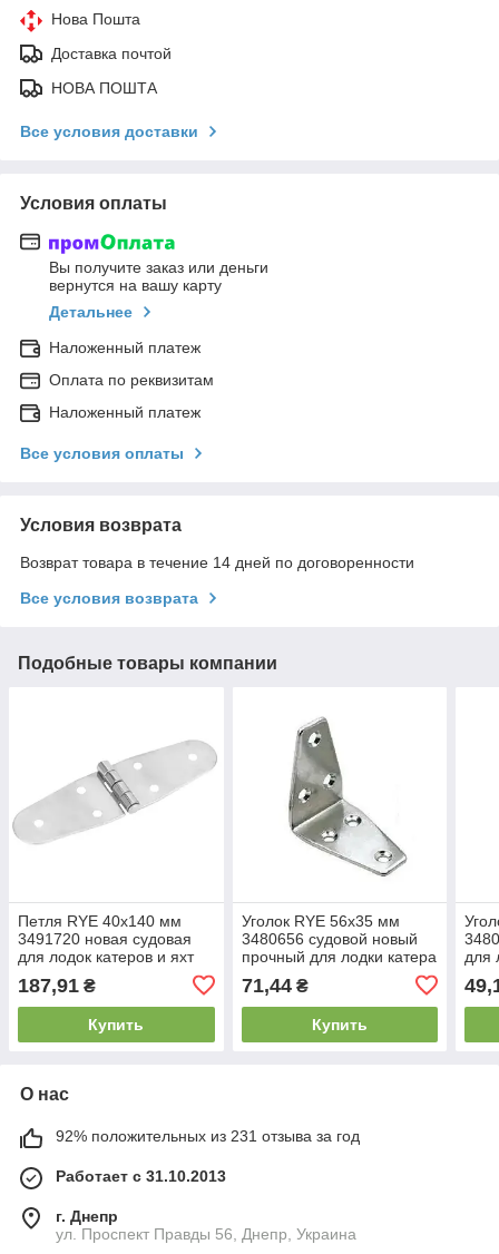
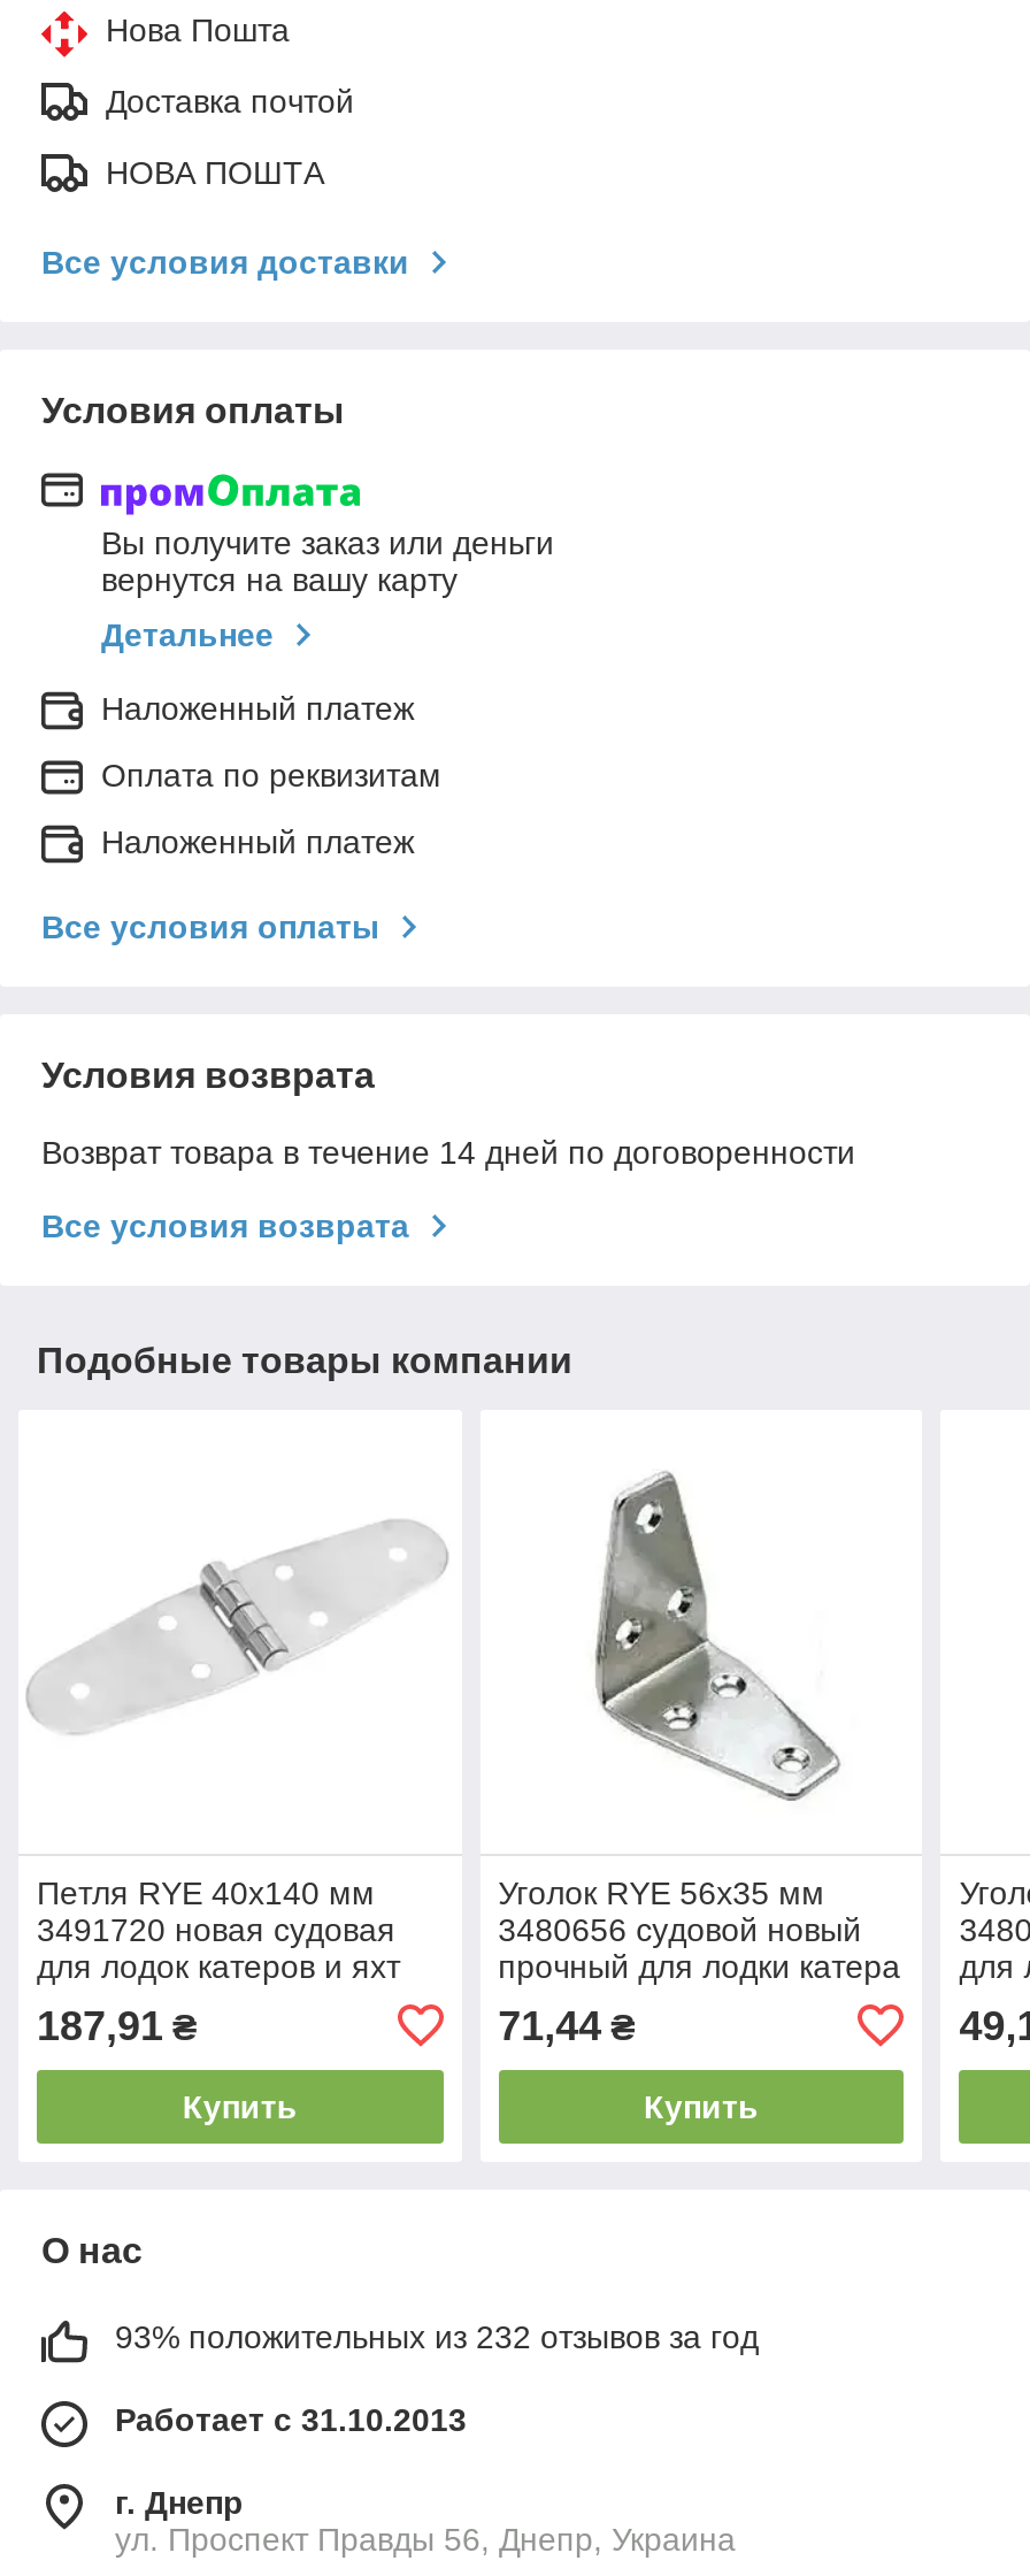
- 92% положительных из 231 отзыва за год
+ 93% положительных из 232 отзывов за год
